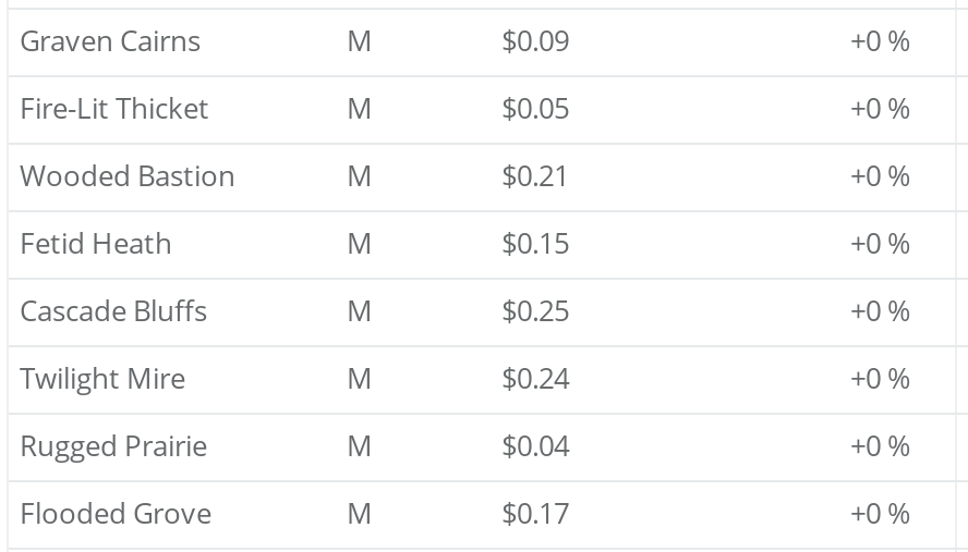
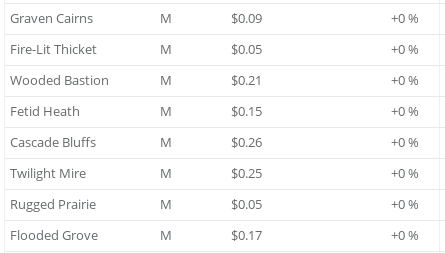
- $0.25
+ $0.26

- $0.24
+ $0.25

- $0.04
+ $0.05
